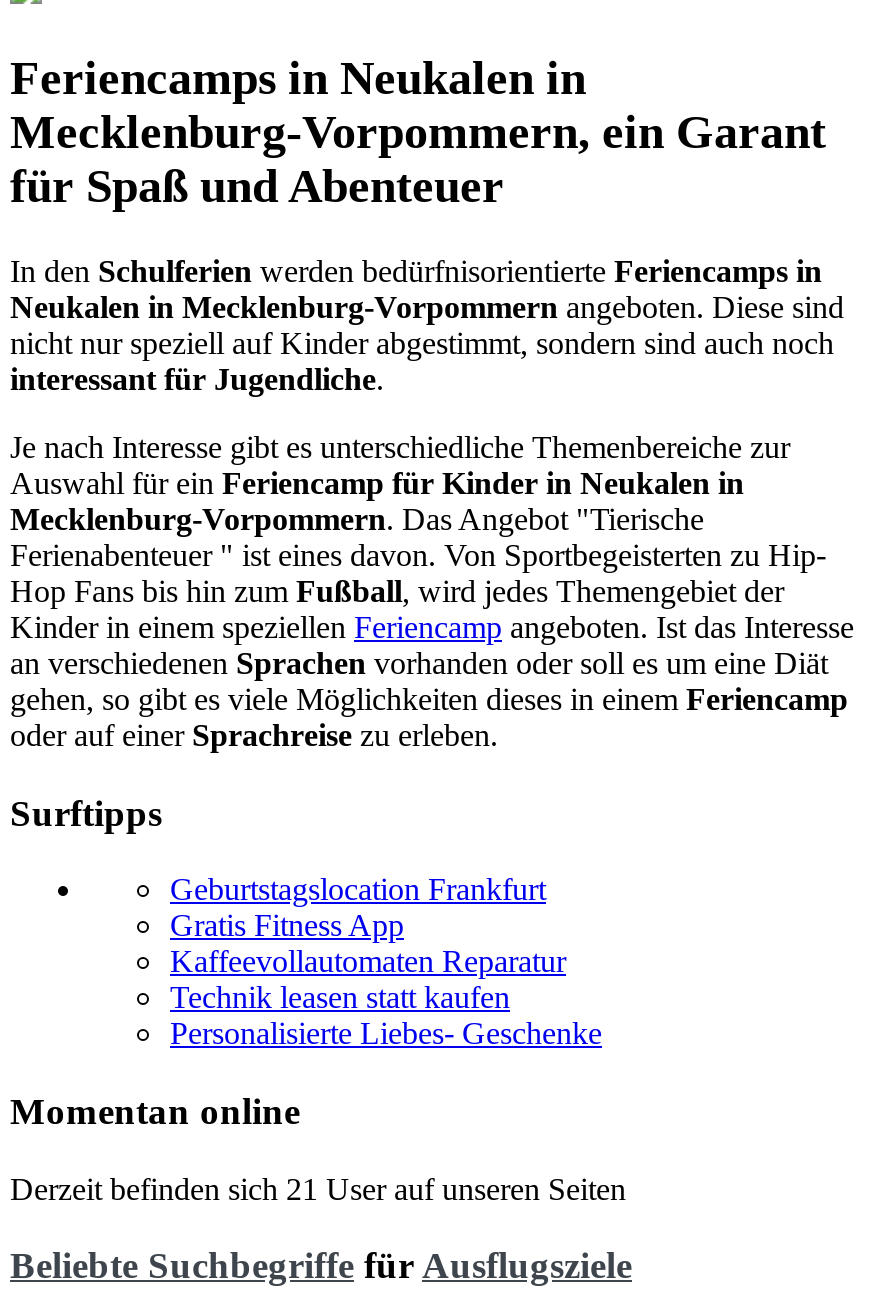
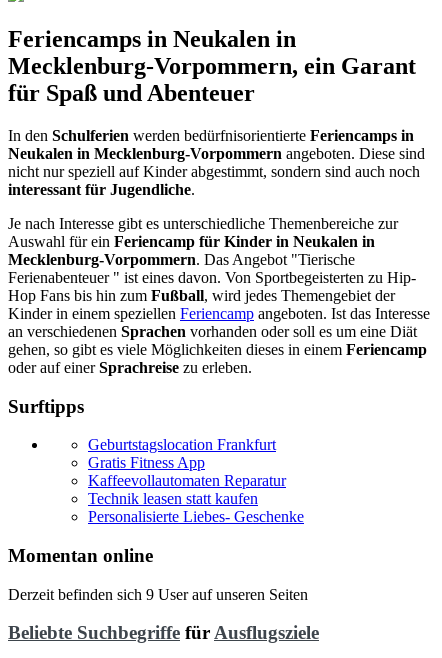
- Derzeit befinden sich 21 User auf unseren Seiten
+ Derzeit befinden sich 9 User auf unseren Seiten
